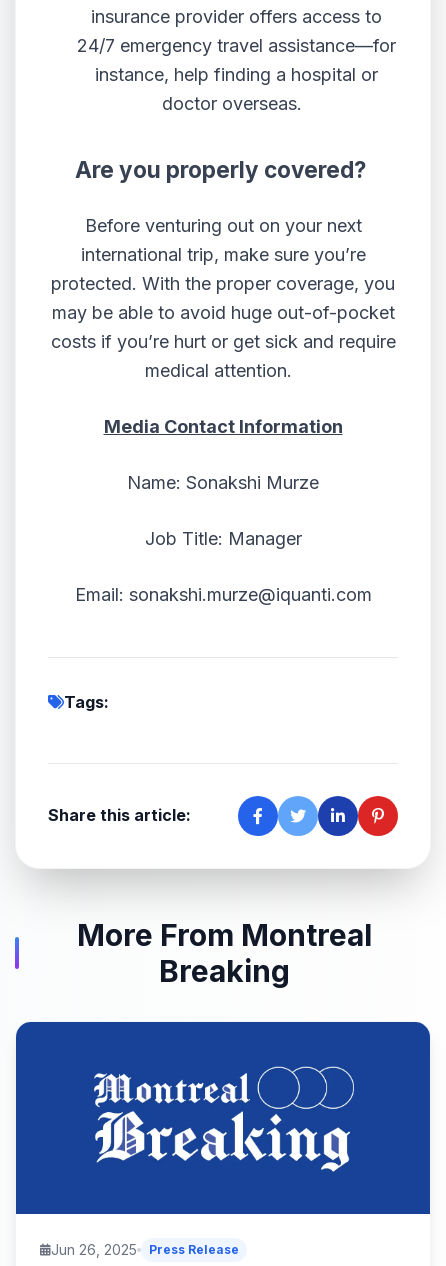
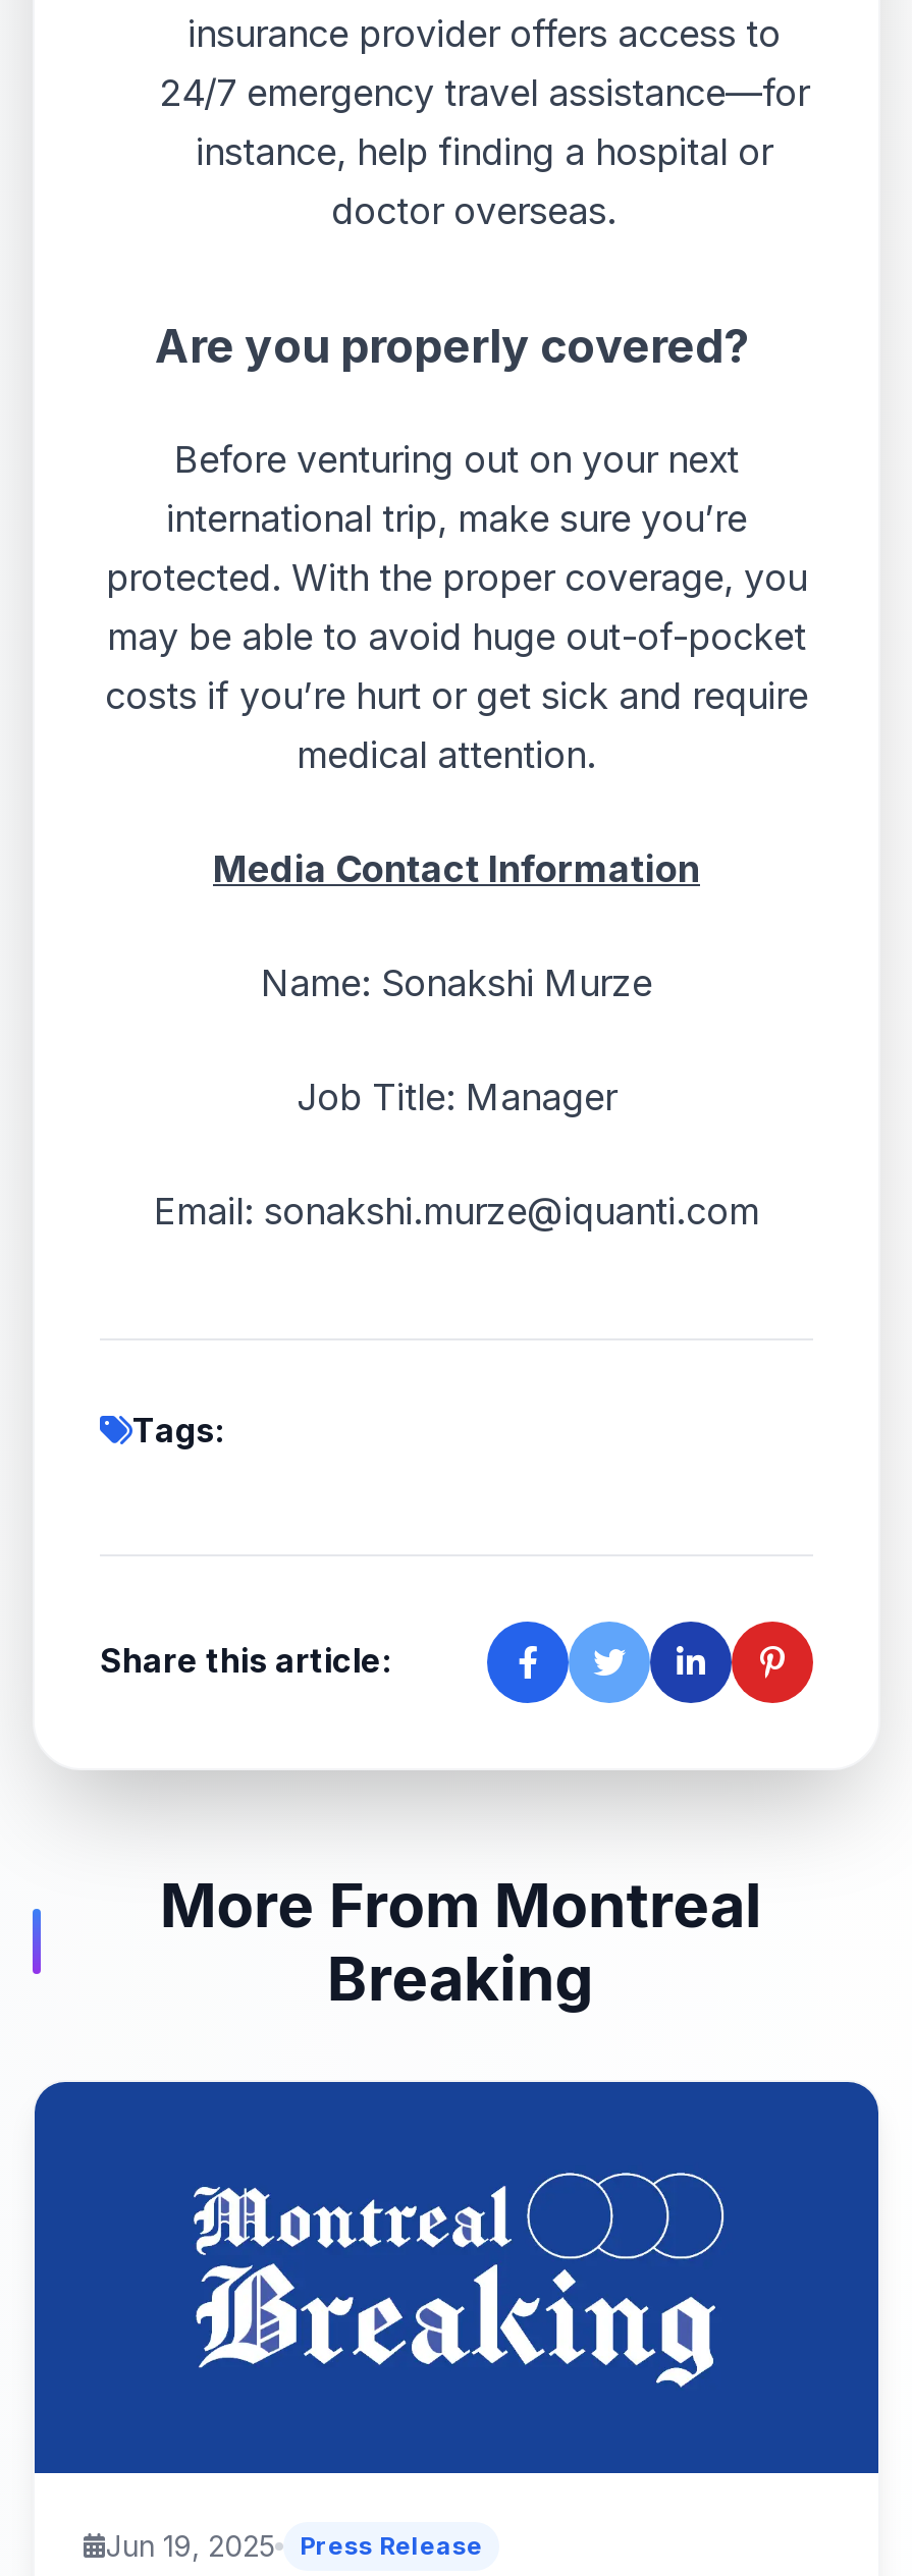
- Jun 26, 2025 Press Release
+ Jun 19, 2025 Press Release
